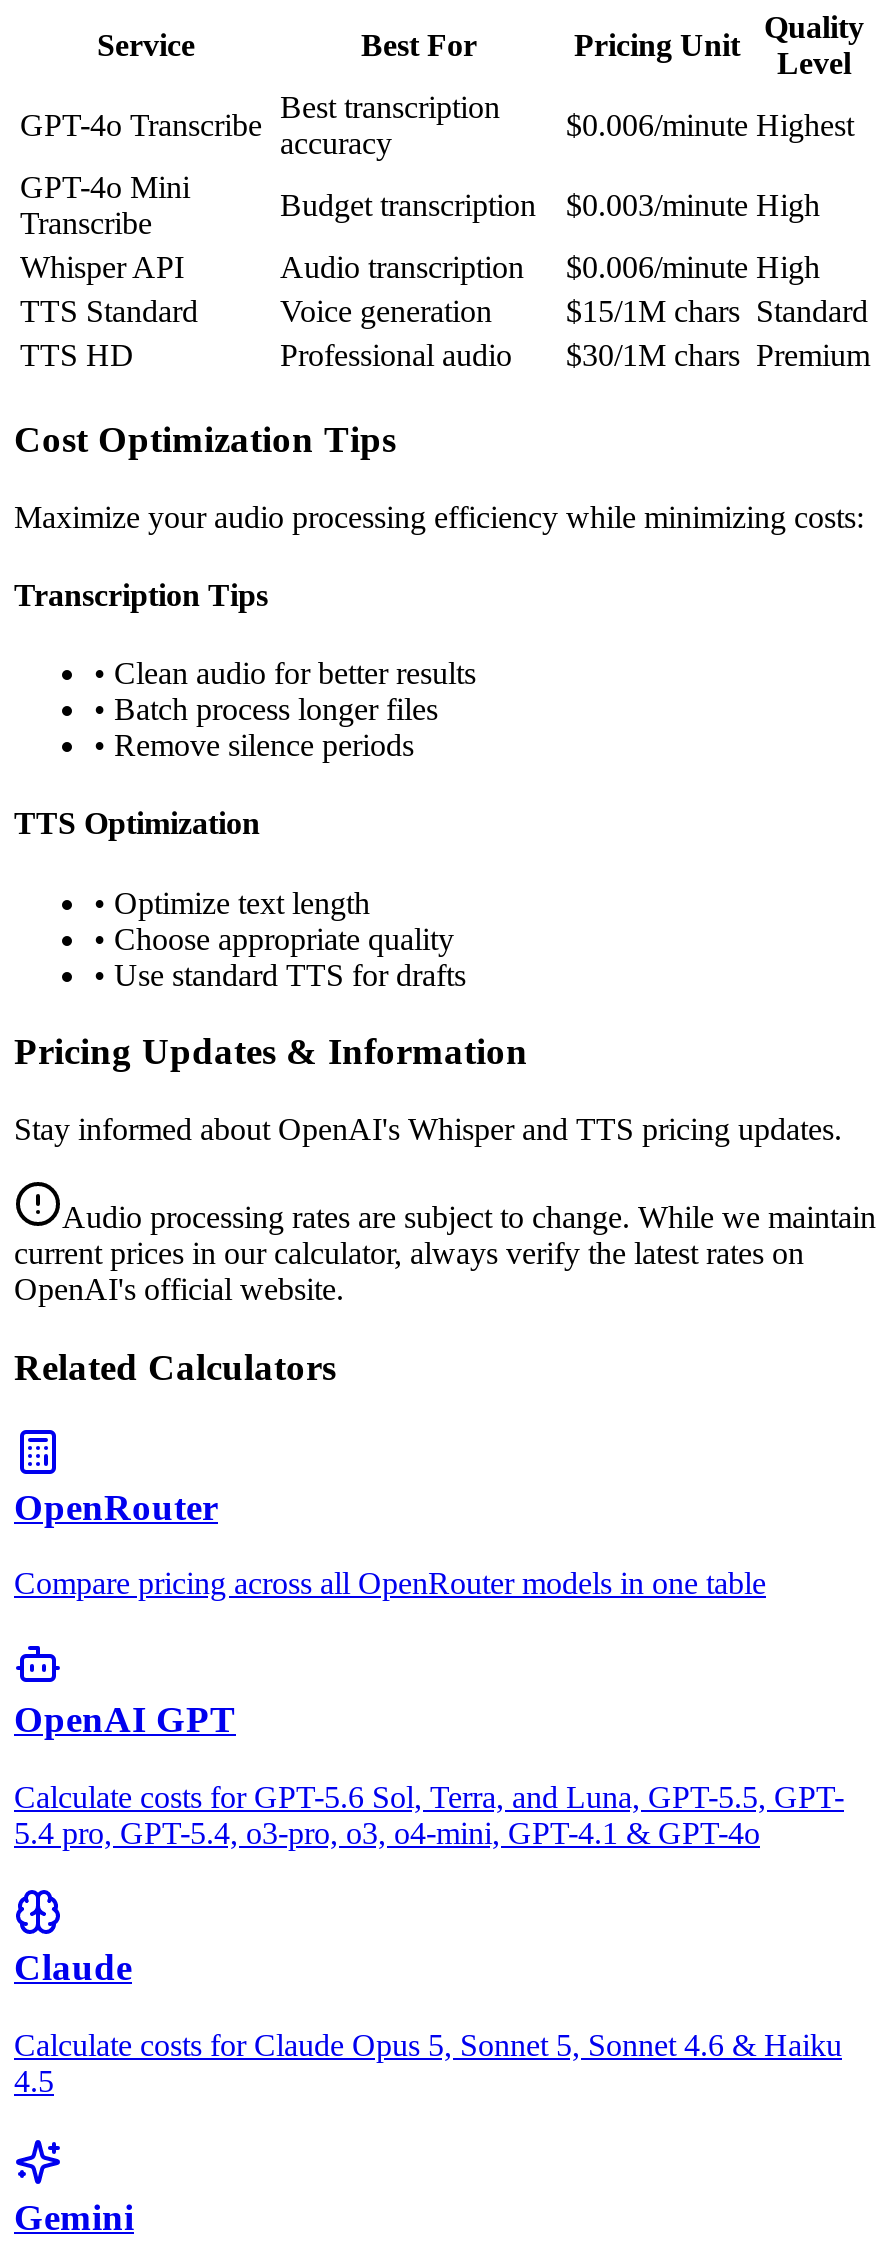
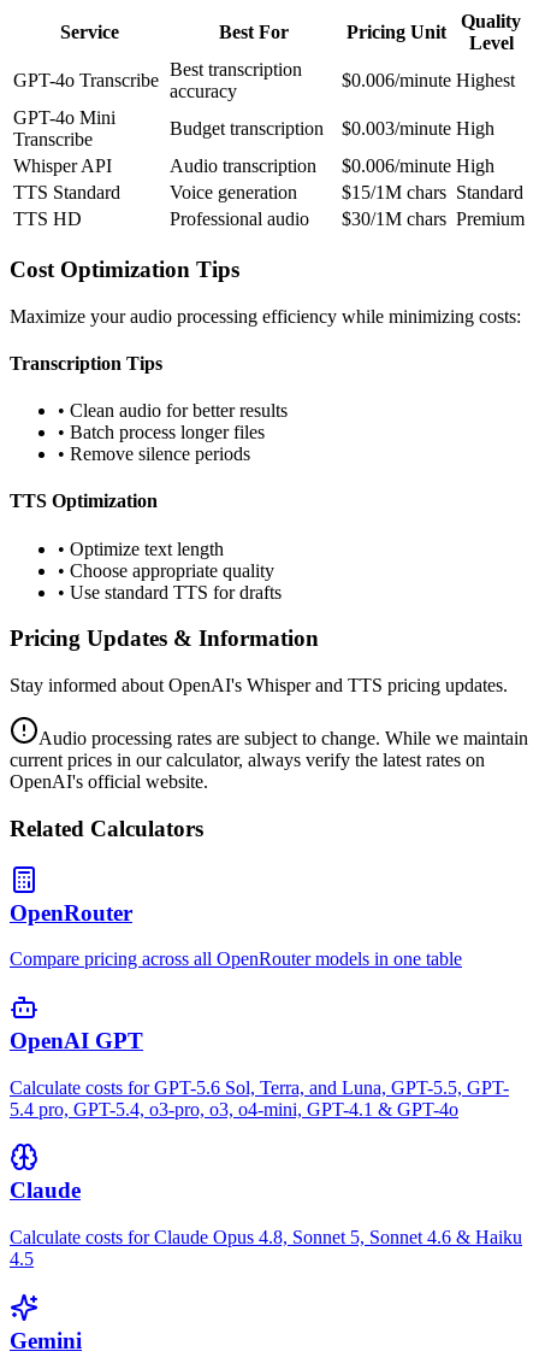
- Calculate costs for Claude Opus 5, Sonnet 5, Sonnet 4.6 & Haiku
+ Calculate costs for Claude Opus 4.8, Sonnet 5, Sonnet 4.6 & Haiku
